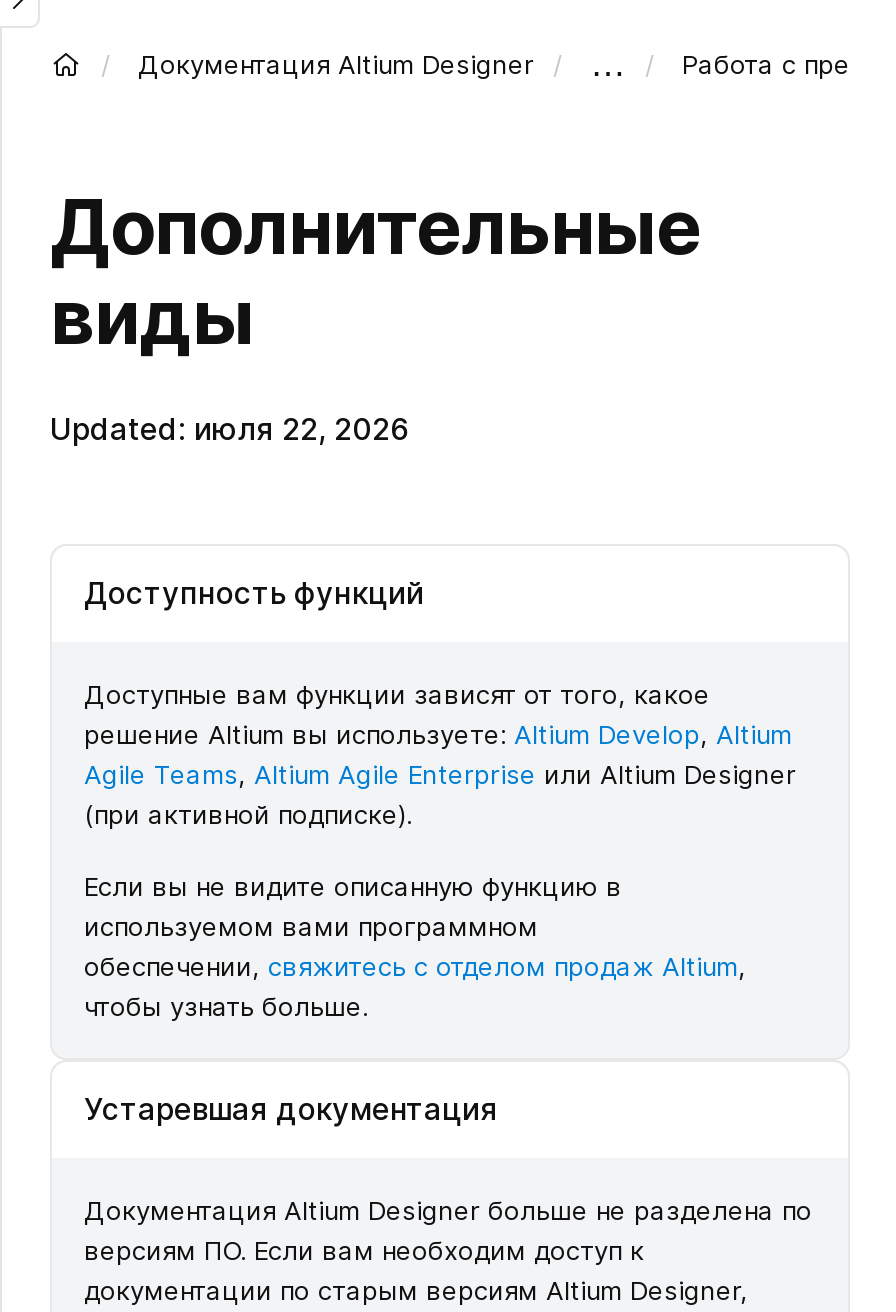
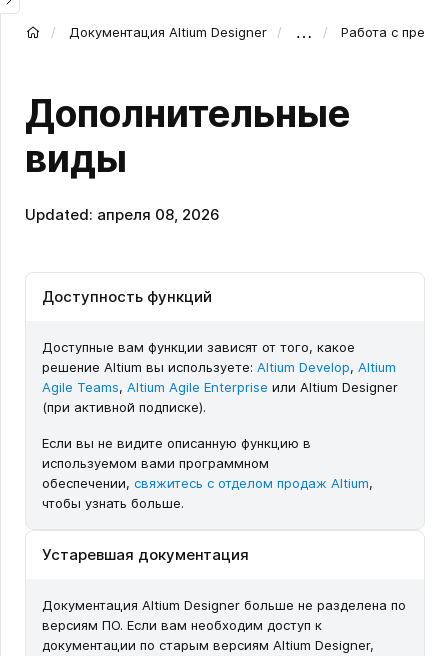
- Updated: июля 22, 2026
+ Updated: апреля 08, 2026
